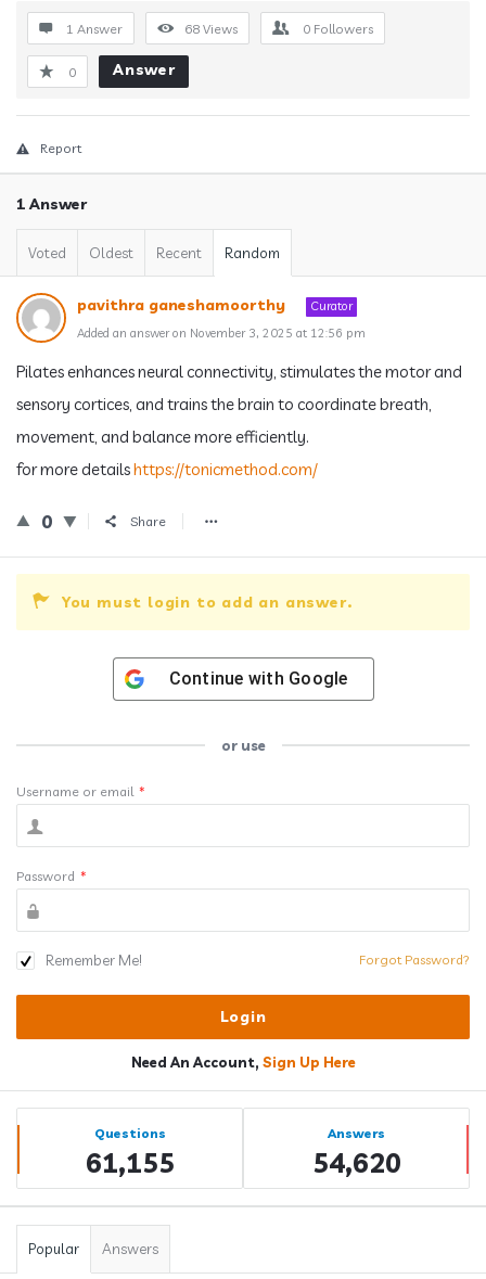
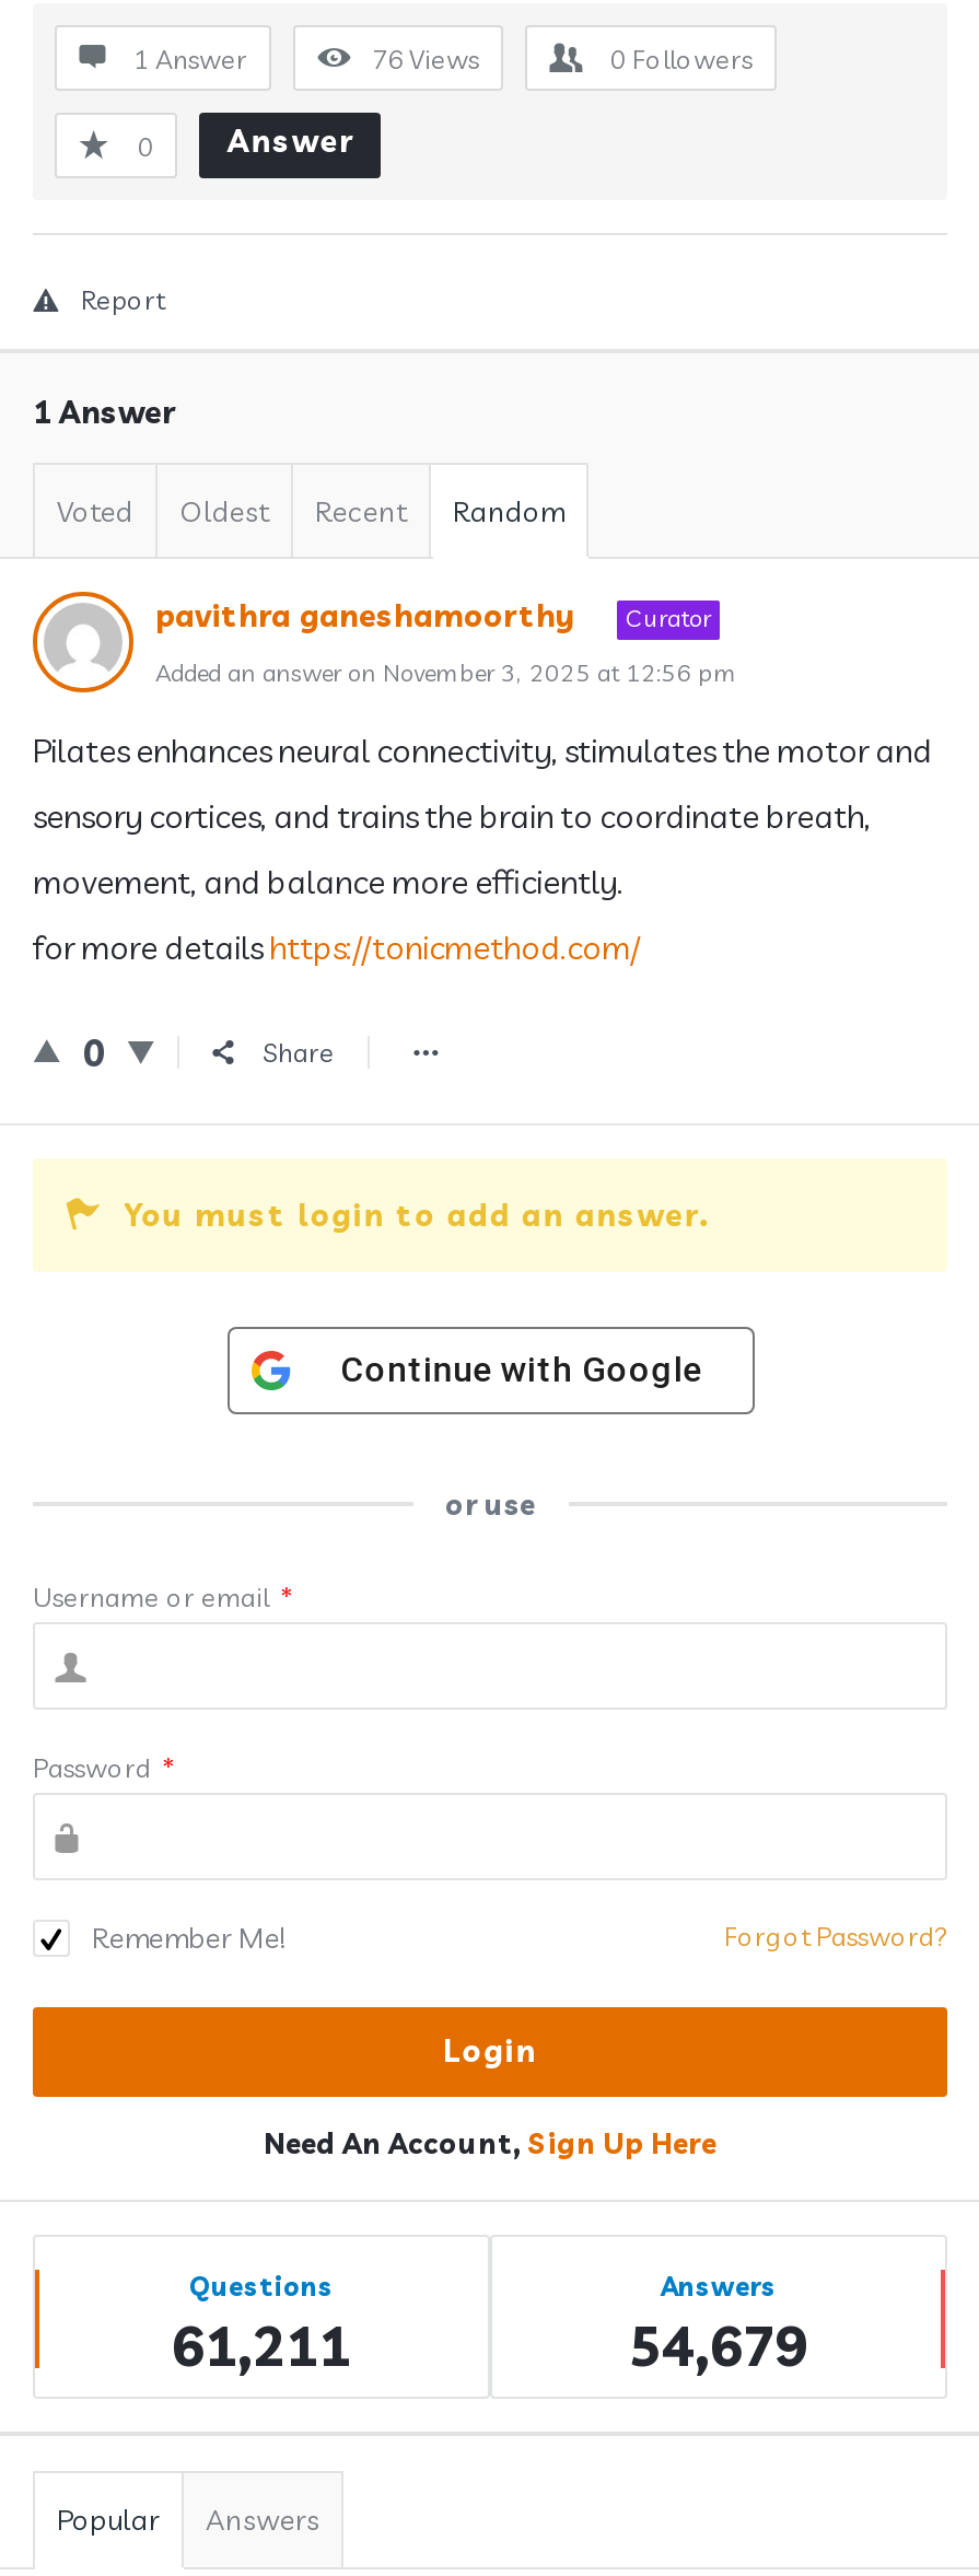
- 68 Views
+ 76 Views

- 61,155
+ 61,211

- 54,620
+ 54,679
